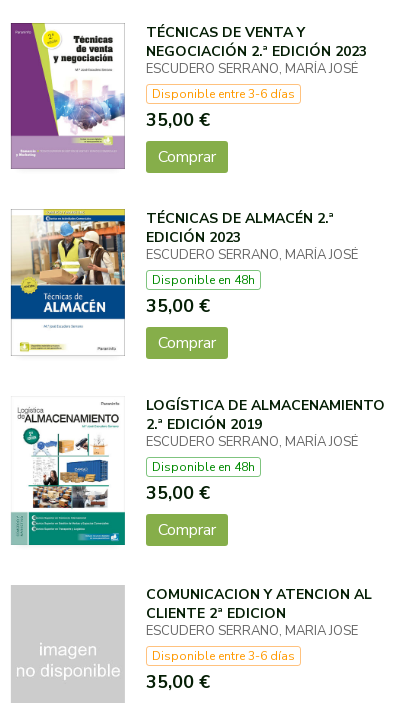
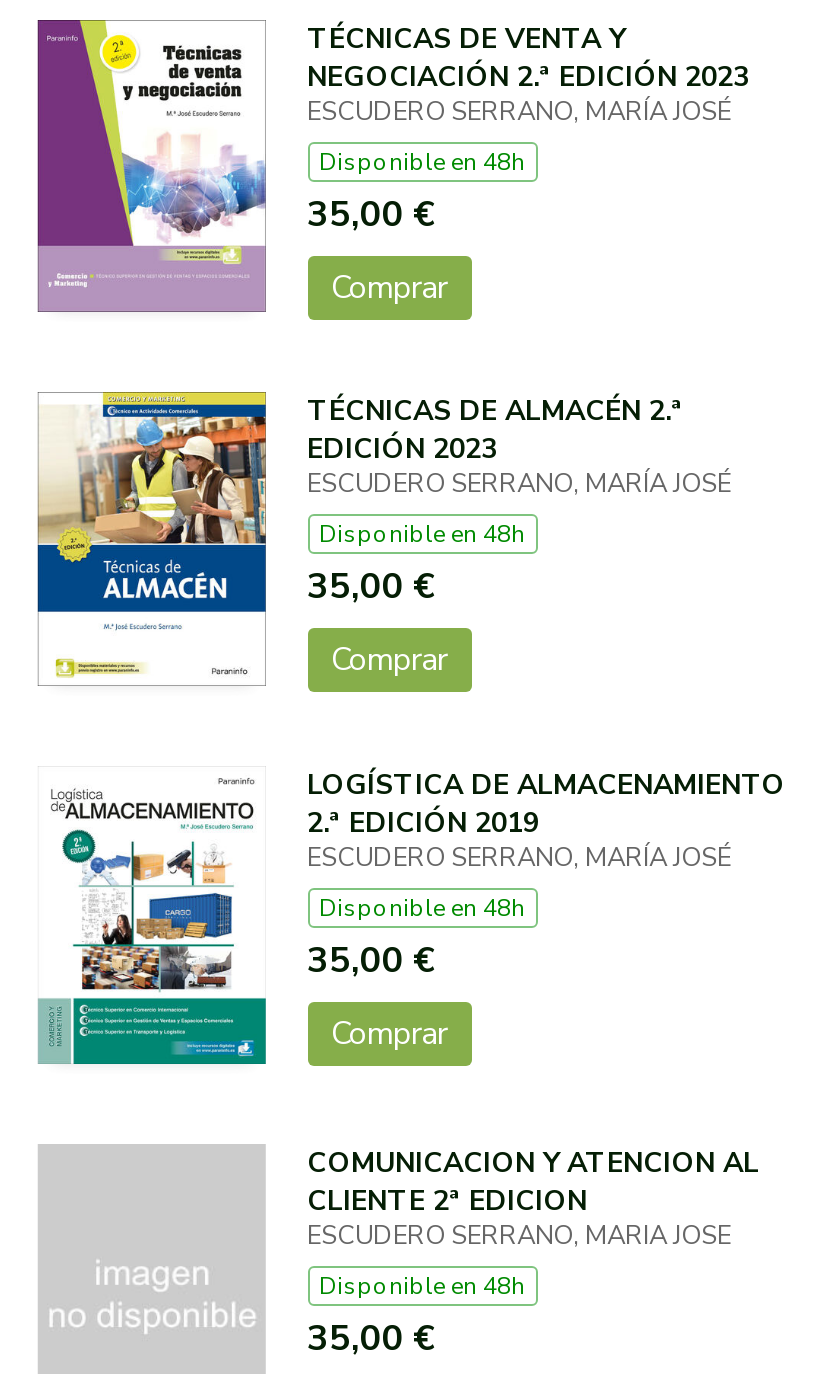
- Disponible entre 3-6 días
+ Disponible en 48h

- Disponible entre 3-6 días
+ Disponible en 48h
